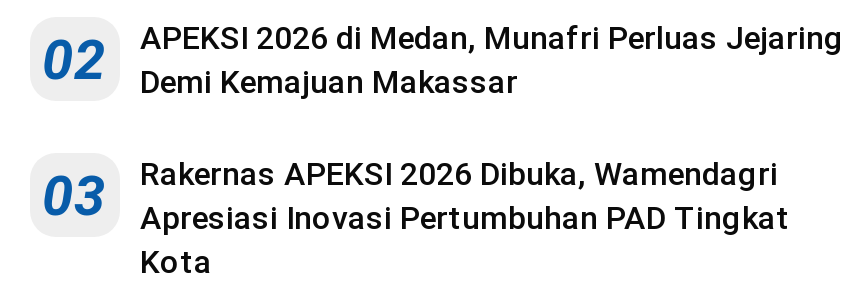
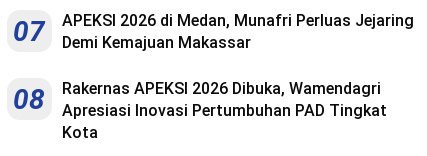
- 02 APEKSI 2026 di Medan, Munafri Perluas Jejaring Demi Kemajuan Makassar
+ 07 APEKSI 2026 di Medan, Munafri Perluas Jejaring Demi Kemajuan Makassar

- 03 Rakernas APEKSI 2026 Dibuka, Wamendagri Apresiasi Inovasi Pertumbuhan PAD Tingkat
+ 08 Rakernas APEKSI 2026 Dibuka, Wamendagri Apresiasi Inovasi Pertumbuhan PAD Tingkat
